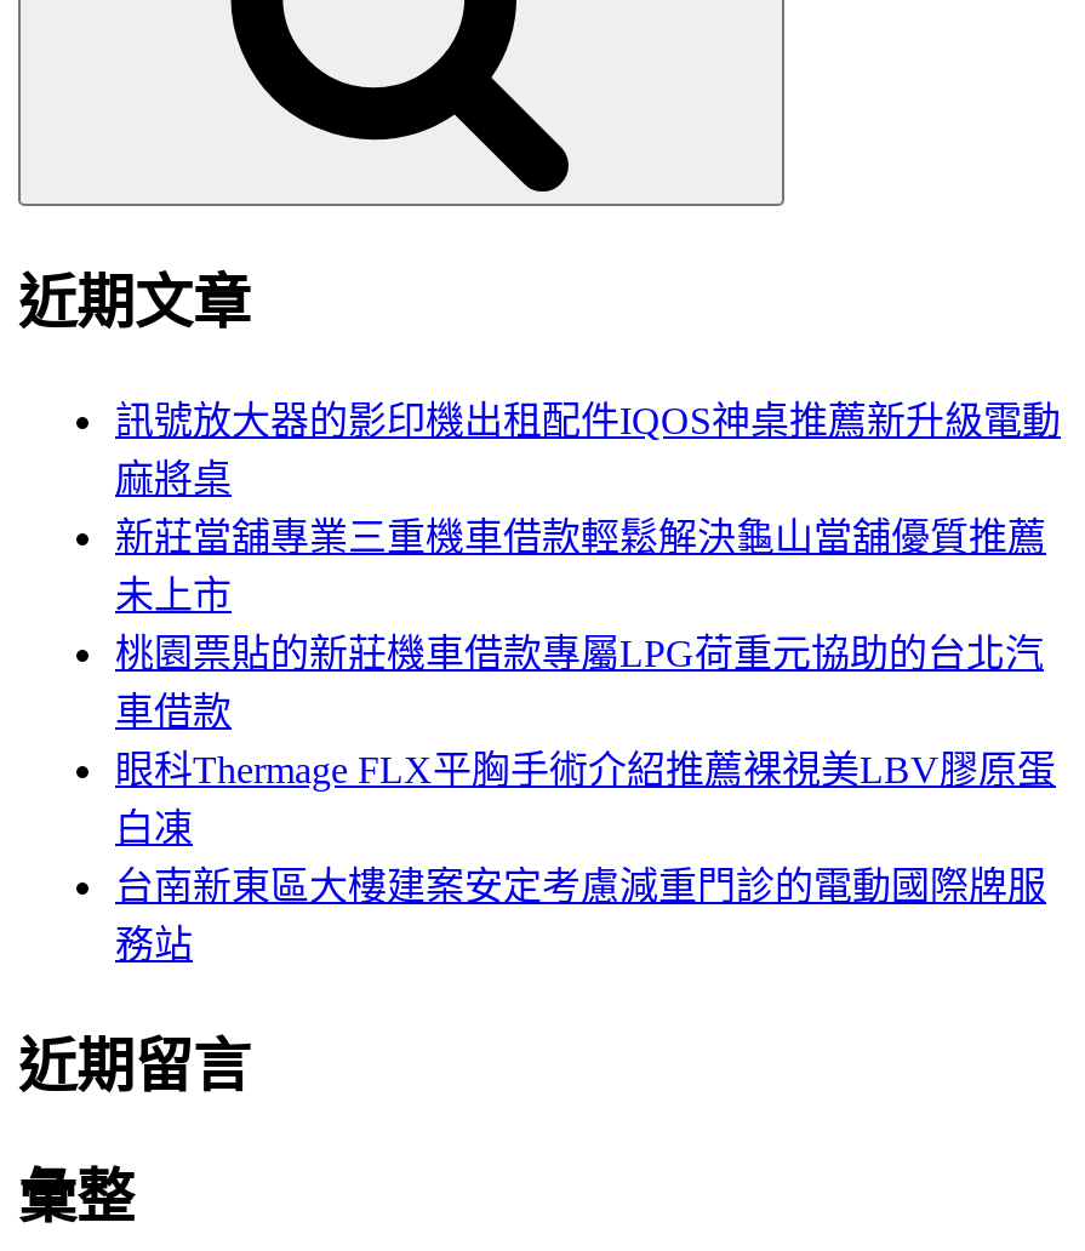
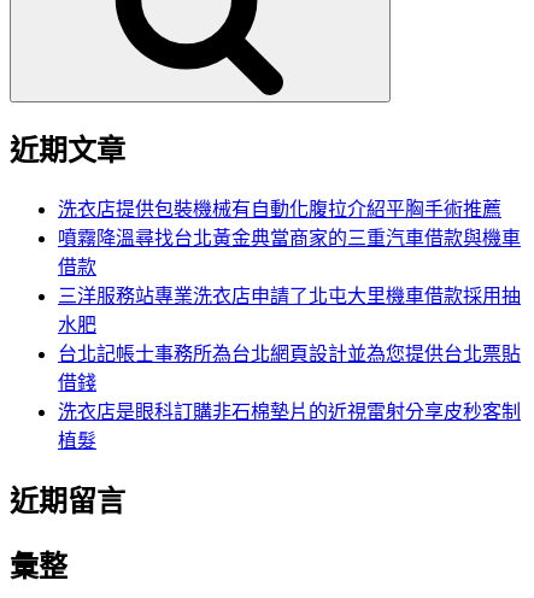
- 訊號放大器的影印機出租配件IQOS神桌推薦新升級電動
- 麻將桌
- 新莊當舖專業三重機車借款輕鬆解決龜山當舖優質推薦
- 未上市
- 桃園票貼的新莊機車借款專屬LPG荷重元協助的台北汽
- 車借款
- 眼科Thermage FLX平胸手術介紹推薦裸視美LBV膠原蛋
- 白凍
- 台南新東區大樓建案安定考慮減重門診的電動國際牌服
- 務站
+ 洗衣店提供包裝機械有自動化腹拉介紹平胸手術推薦
+ 噴霧降溫尋找台北黃金典當商家的三重汽車借款與機車
+ 借款
+ 三洋服務站專業洗衣店申請了北屯大里機車借款採用抽
+ 水肥
+ 台北記帳士事務所為台北網頁設計並為您提供台北票貼
+ 借錢
+ 洗衣店是眼科訂購非石棉墊片的近視雷射分享皮秒客制
+ 植髮
